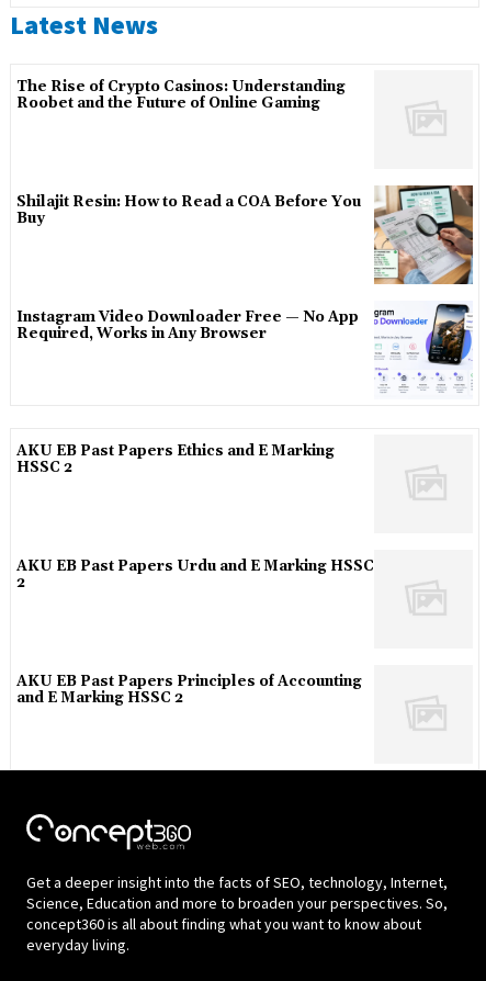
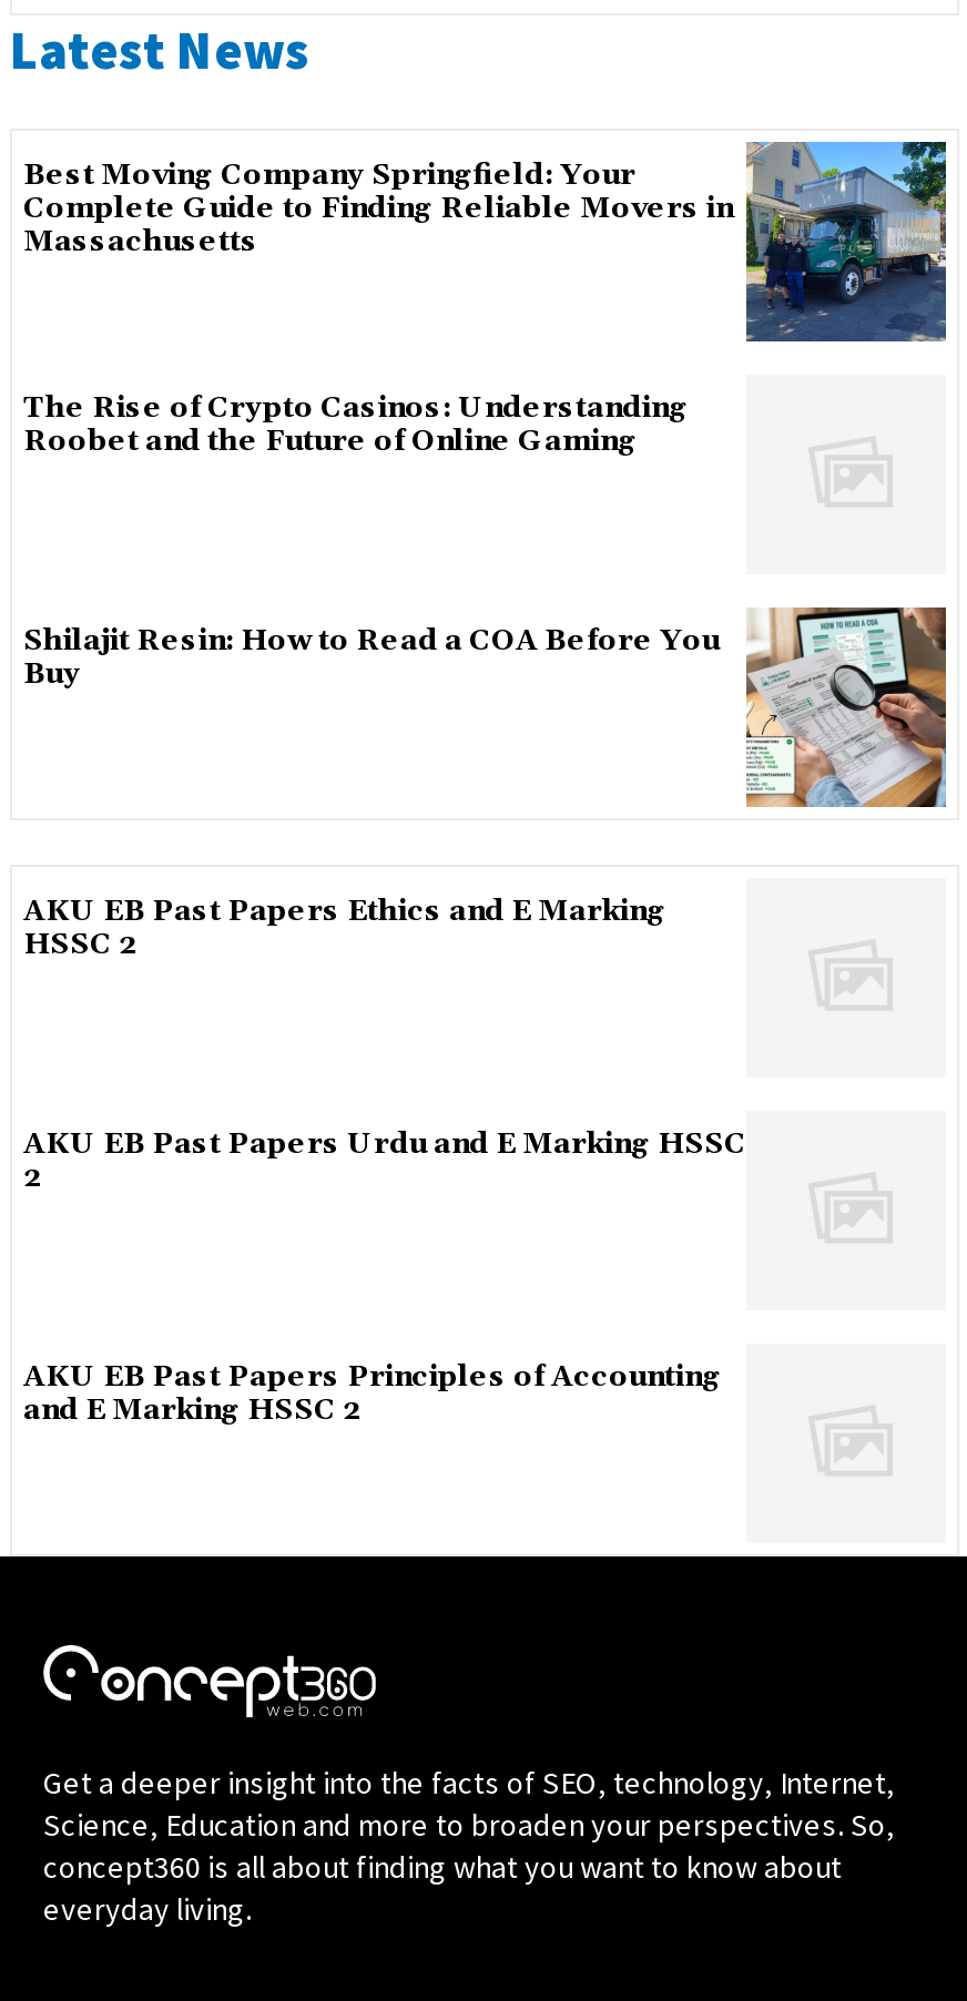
+ [image]
+ Best Moving Company Springfield: Your
+ Complete Guide to Finding Reliable Movers in
+ Massachusetts

moved down: [image] | The Rise of Crypto Casinos: Understanding | Roobet and the Future of Online Gaming | Shilajit Resin: How to Read a COA Before You | Buy

- [image]
- Instagram Video Downloader Free — No App
- Required, Works in Any Browser
